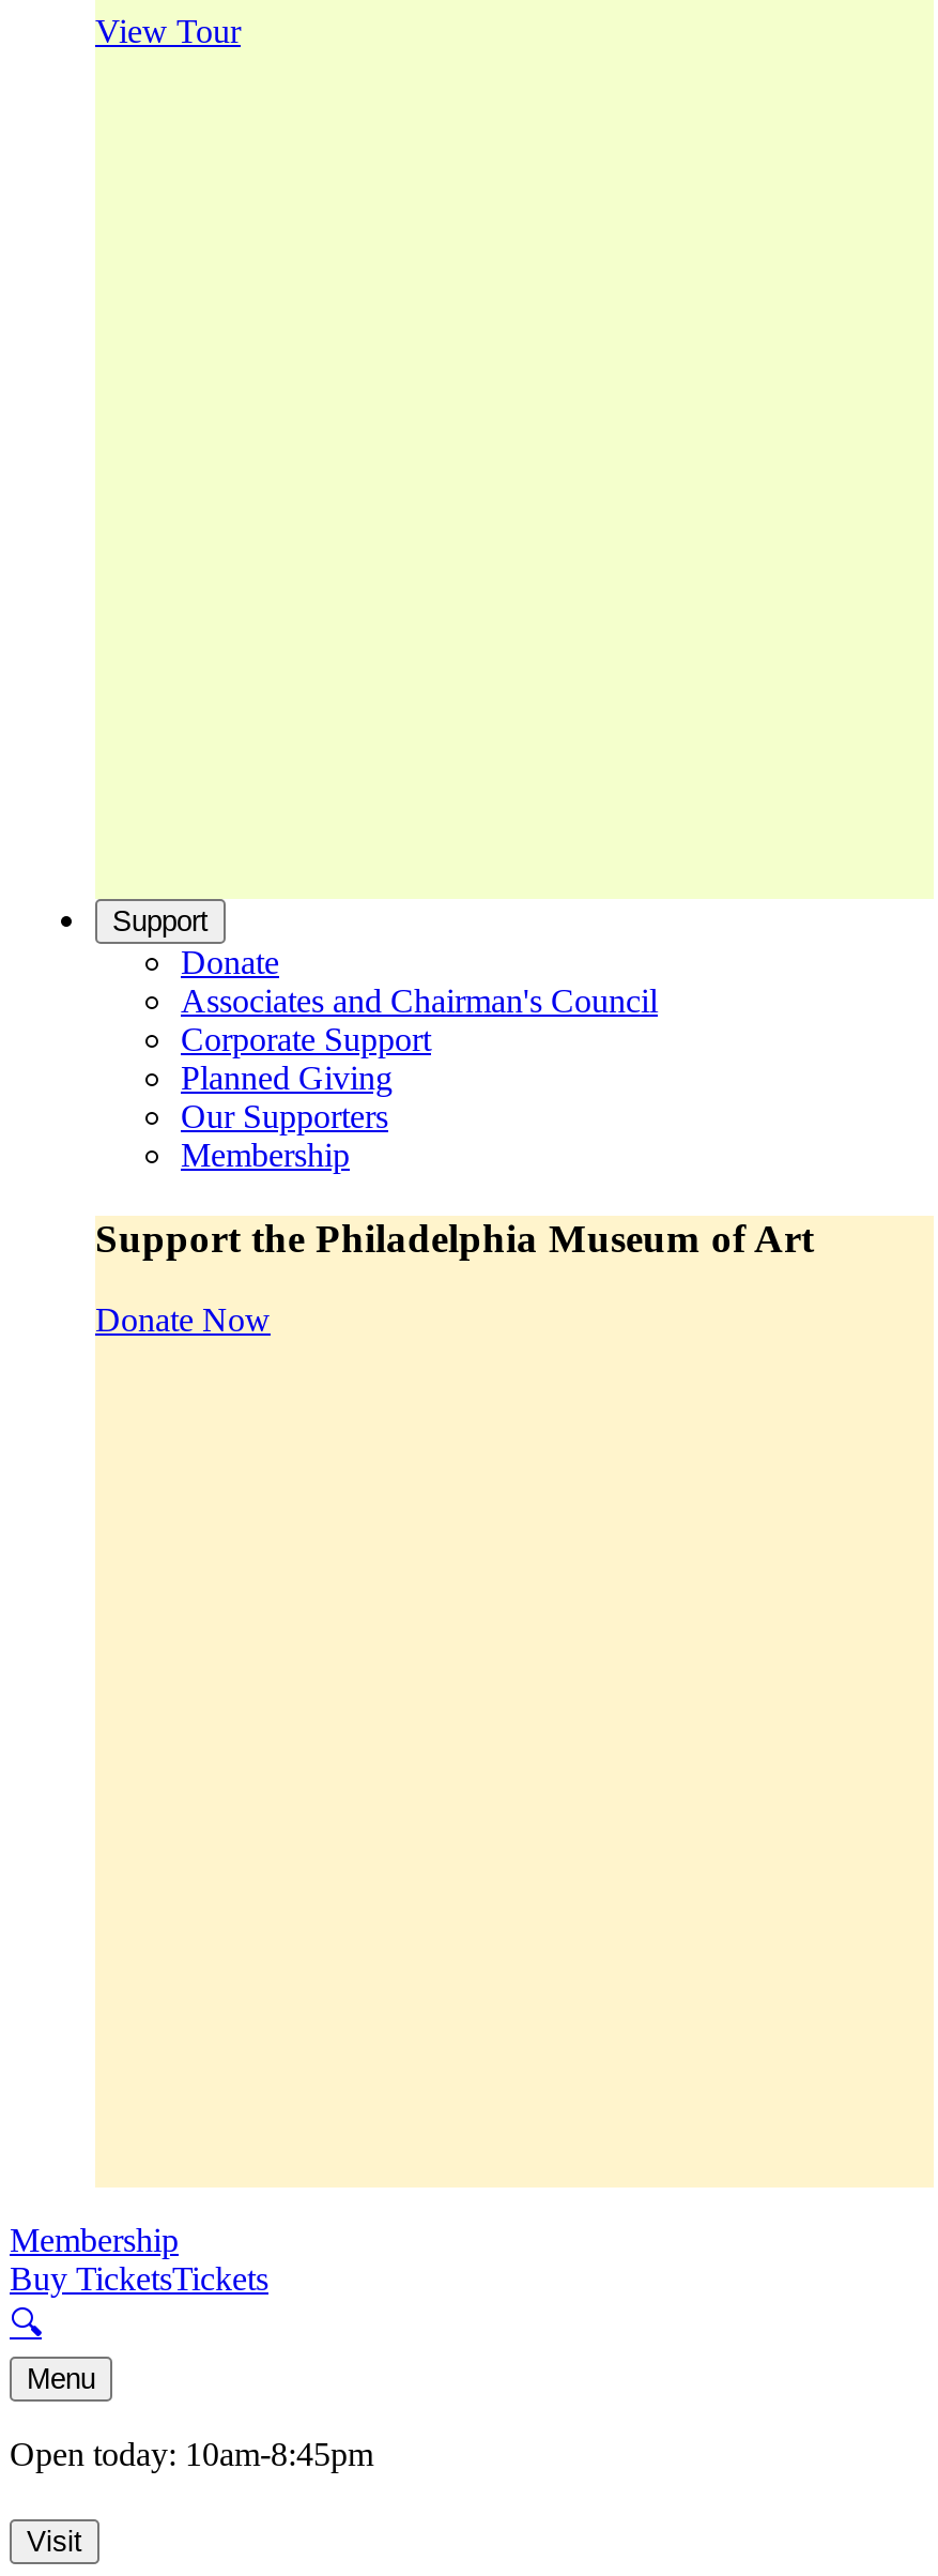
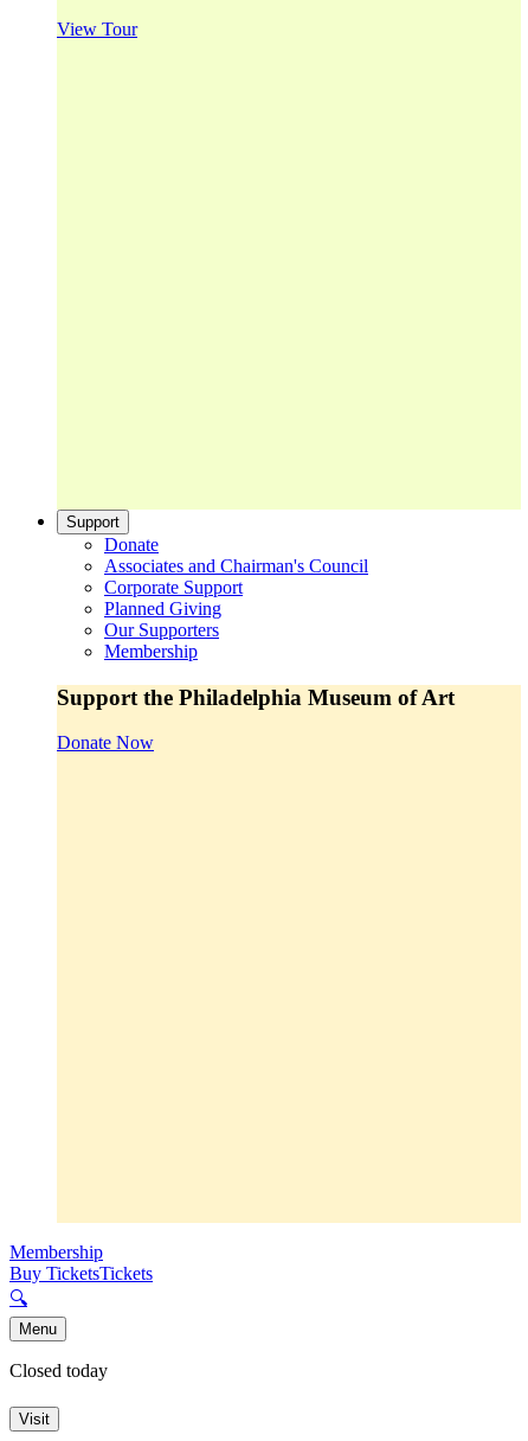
- Open today: 10am-8:45pm
+ Closed today
